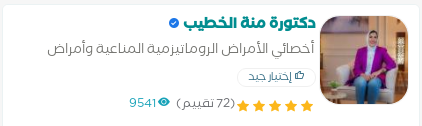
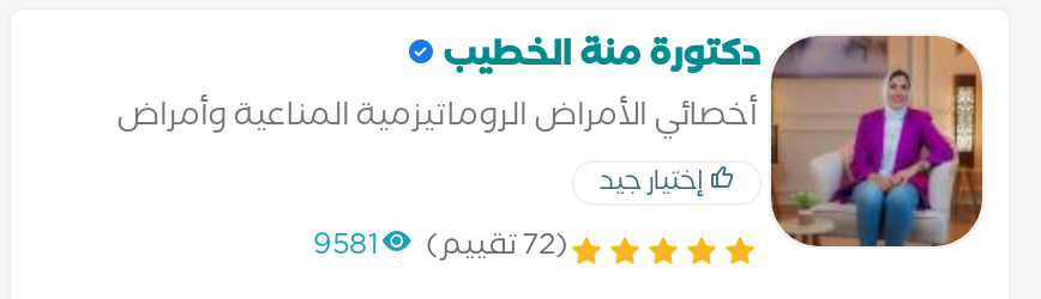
- 9541
+ 9581
